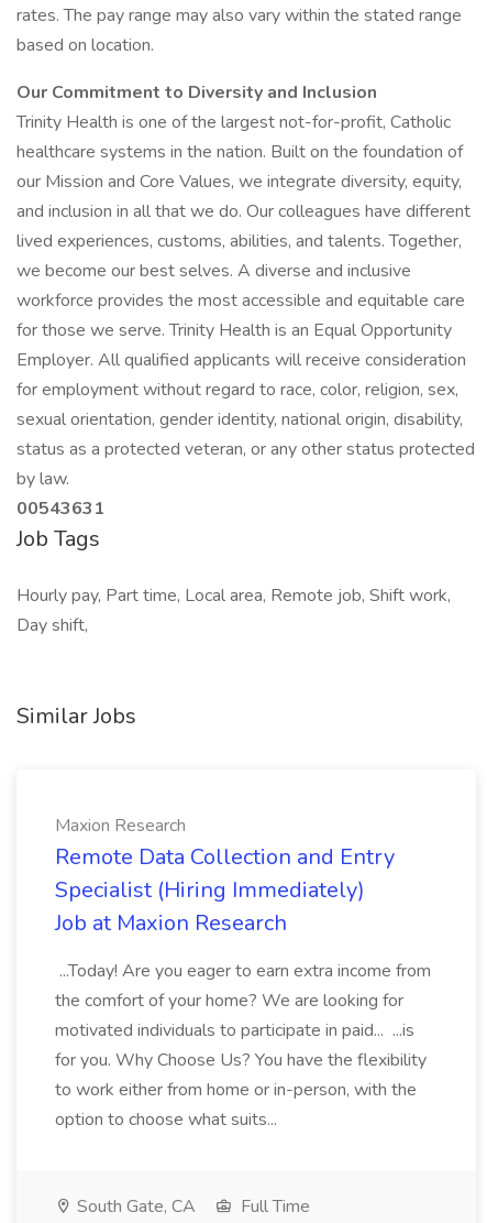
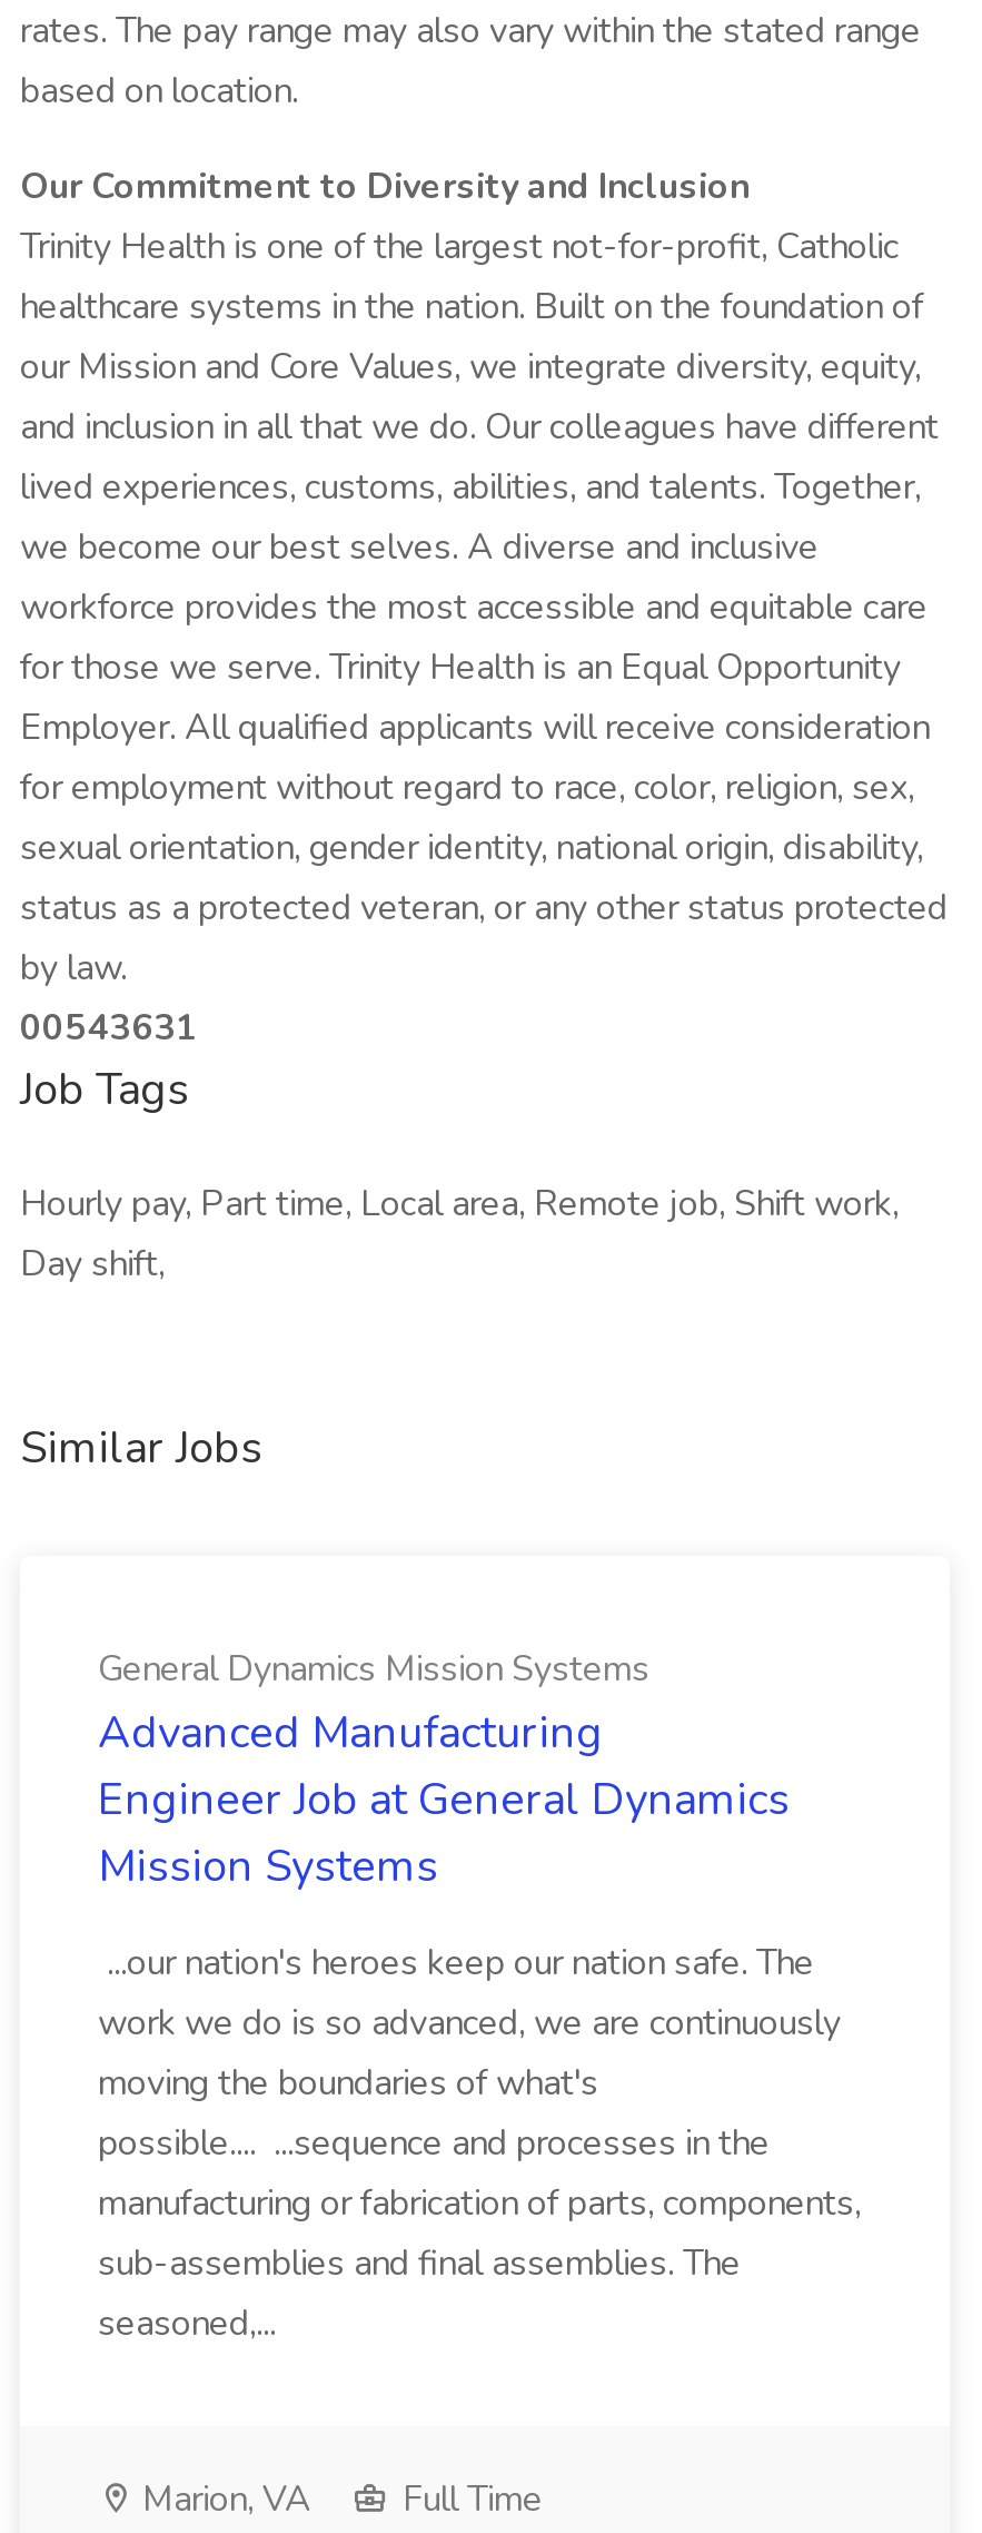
- Maxion Research
- Remote Data Collection and Entry
- Specialist (Hiring Immediately)
- Job at Maxion Research
+ General Dynamics Mission Systems
+ Advanced Manufacturing
+ Engineer Job at General Dynamics
+ Mission Systems

- ...Today! Are you eager to earn extra income from
- the comfort of your home? We are looking for
- motivated individuals to participate in paid... ...is
- for you. Why Choose Us? You have the flexibility
- to work either from home or in-person, with the
- option to choose what suits...
+ ...our nation's heroes keep our nation safe. The
+ work we do is so advanced, we are continuously
+ moving the boundaries of what's
+ possible.... ...sequence and processes in the
+ manufacturing or fabrication of parts, components,
+ sub-assemblies and final assemblies. The
+ seasoned,...

- South Gate, CA
+ Marion, VA
